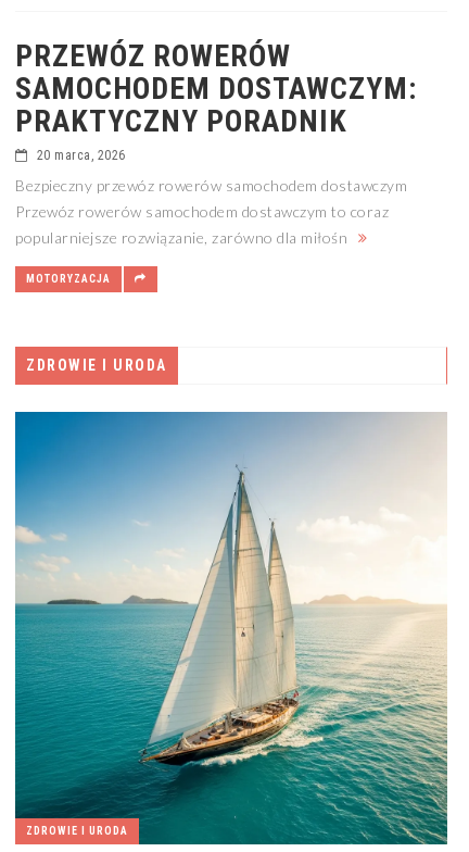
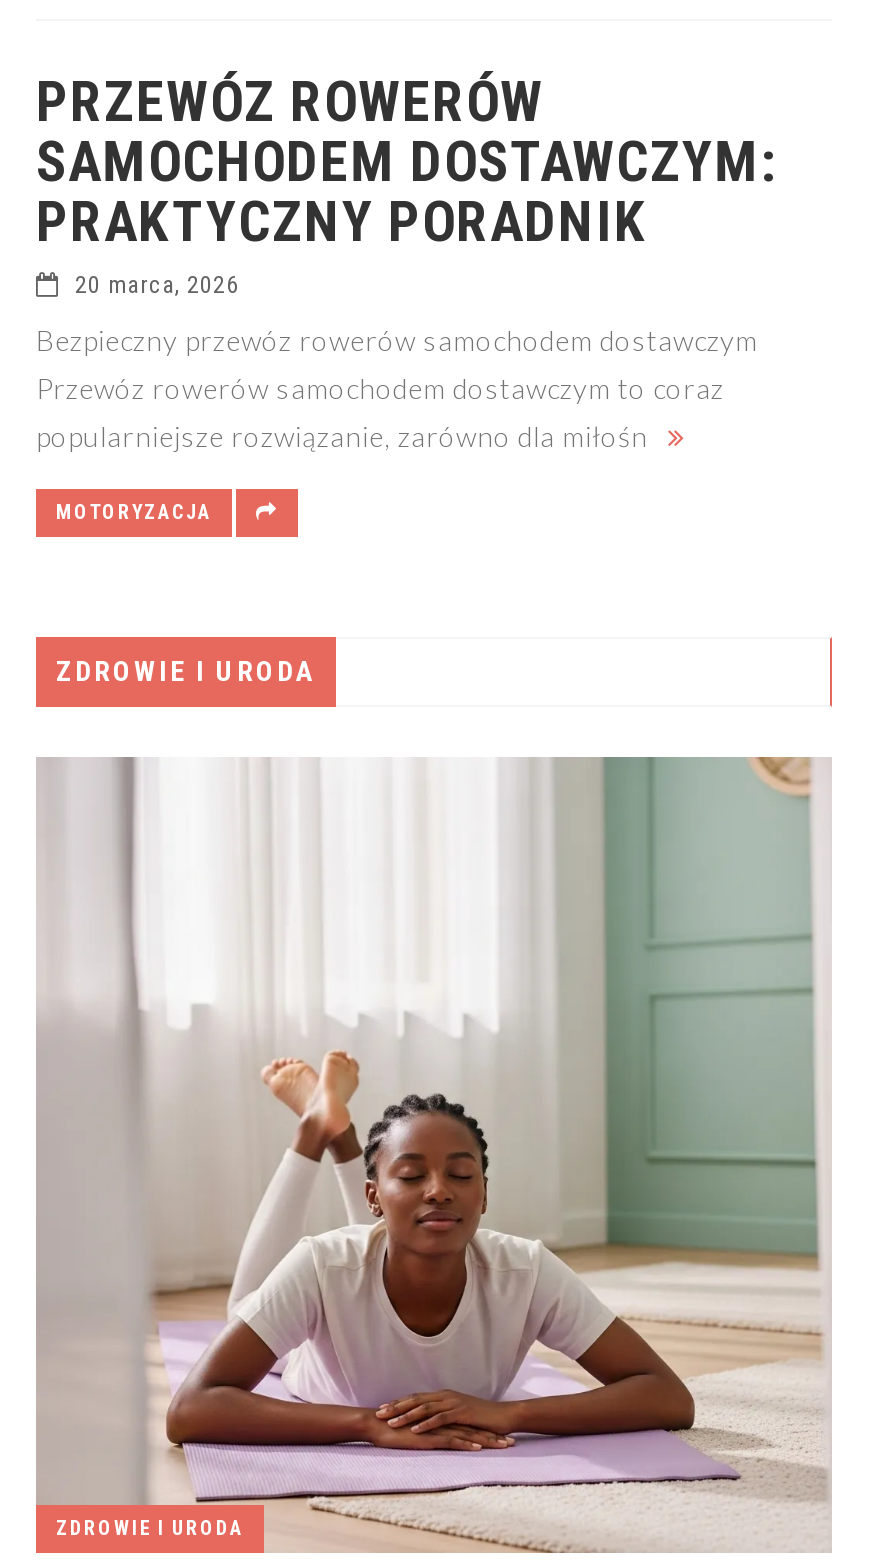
- [image]
+ [image]
